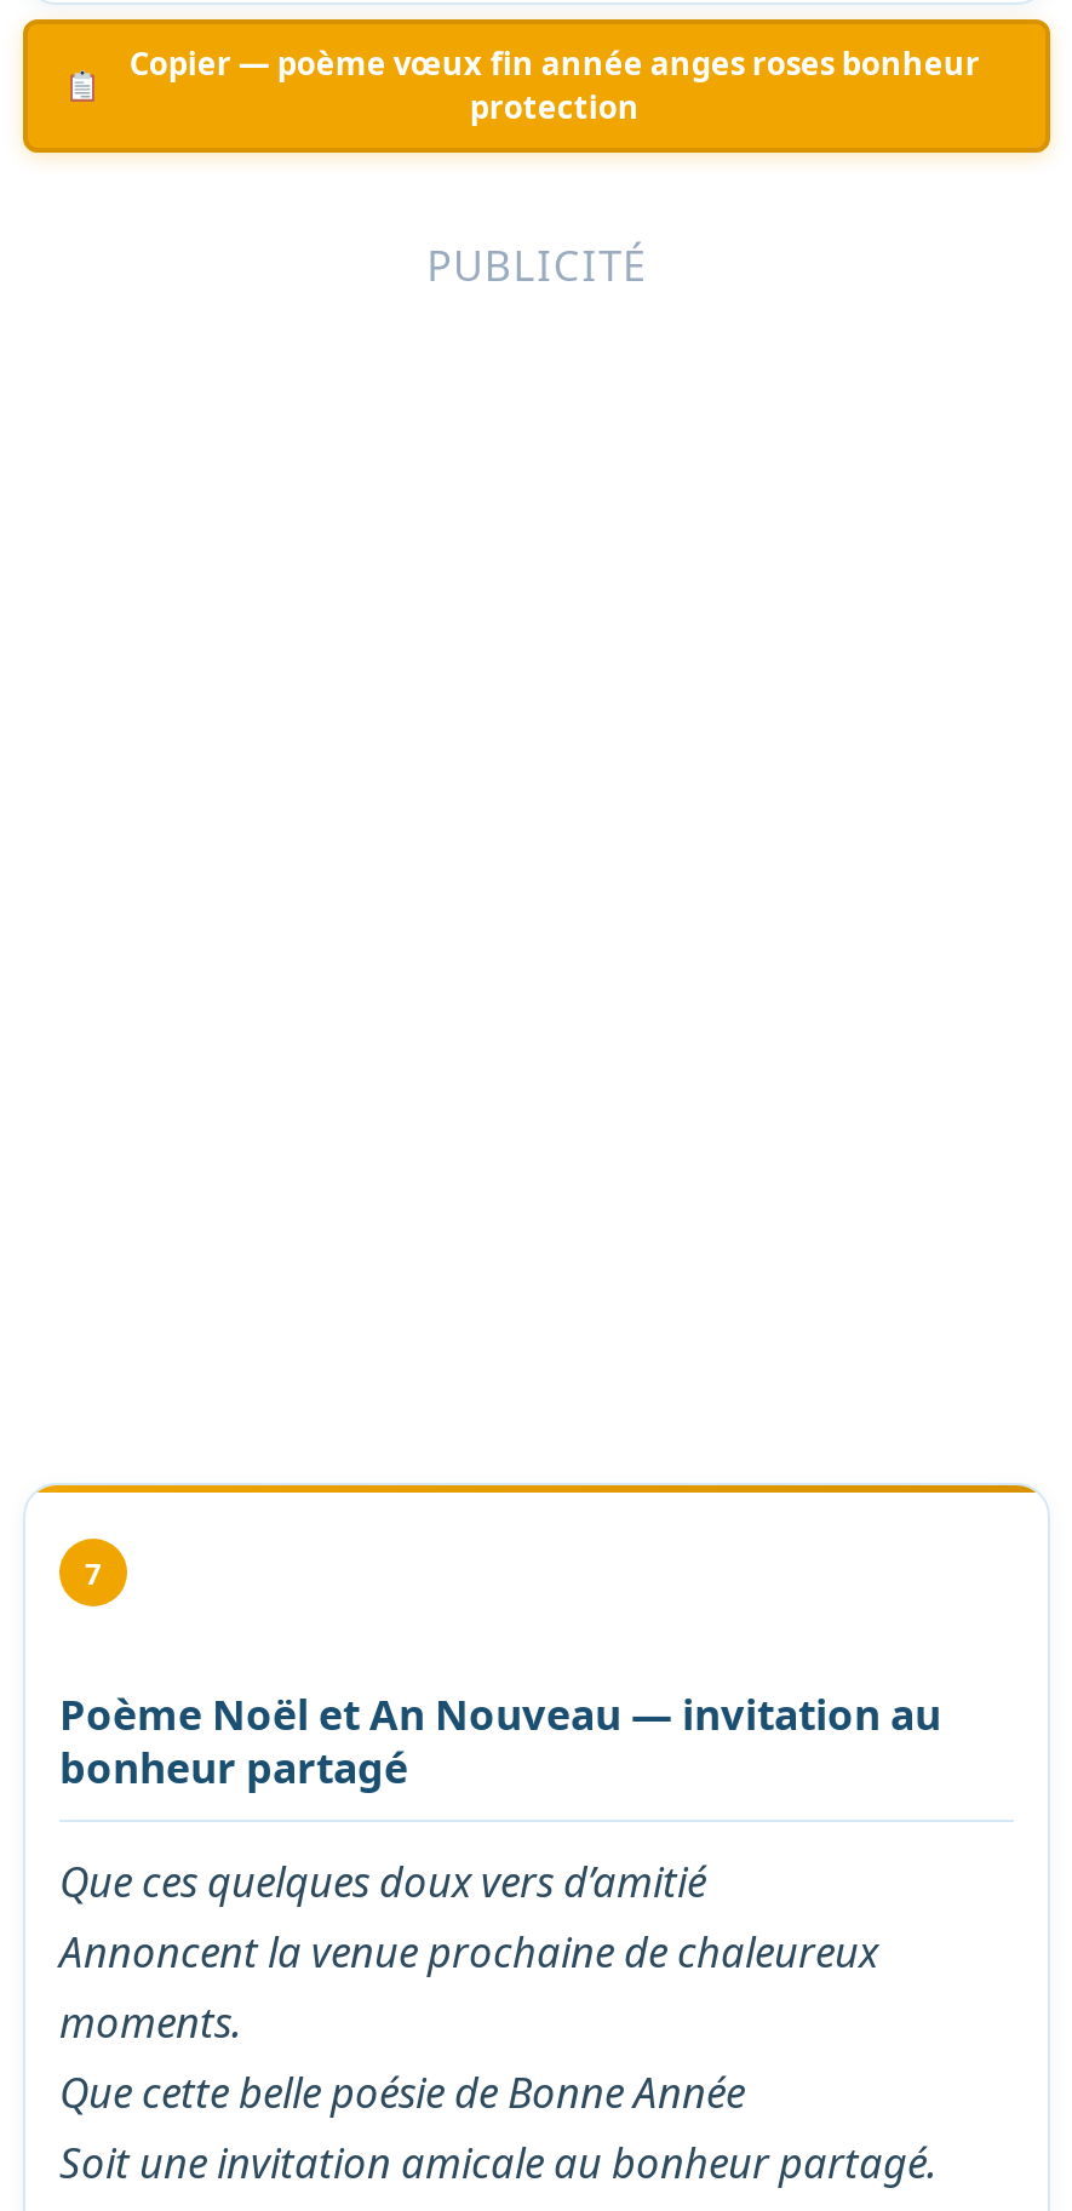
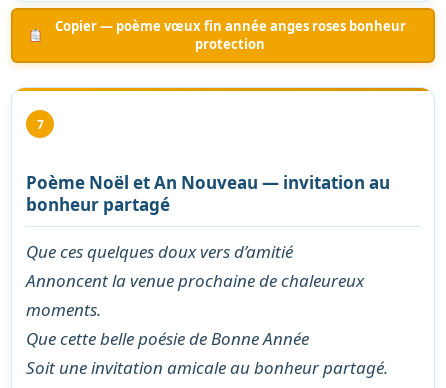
- PUBLICITÉ
